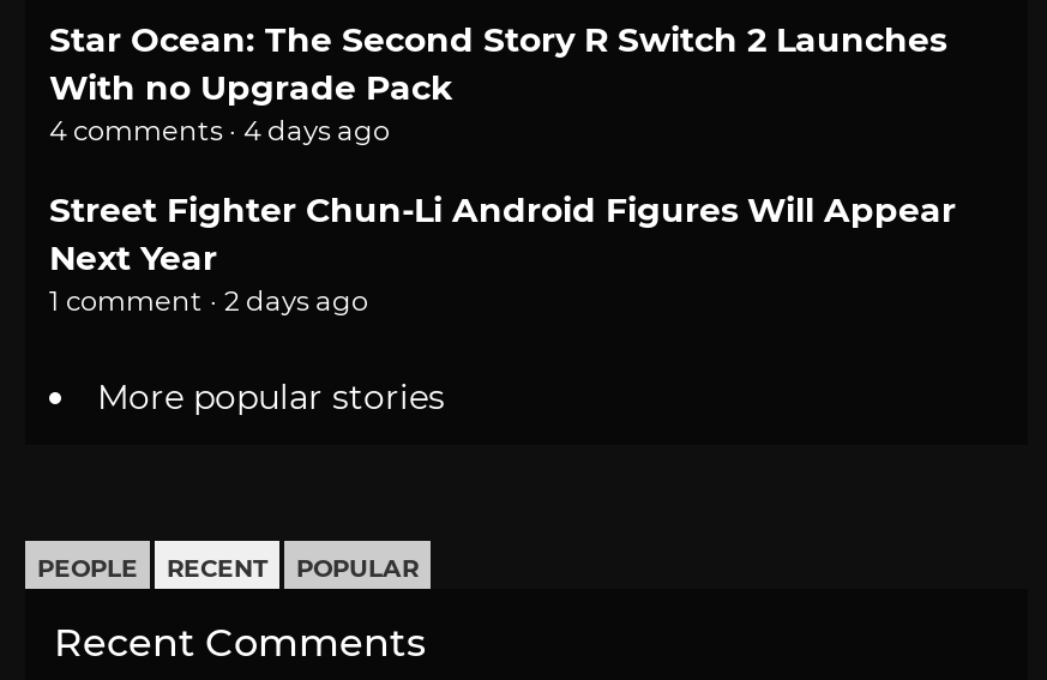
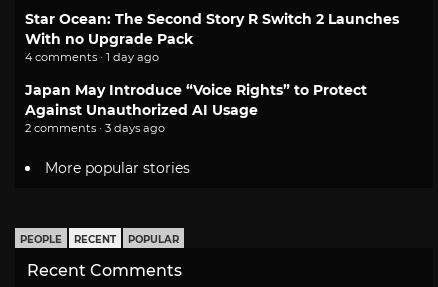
- 4 comments · 4 days ago
+ 4 comments · 1 day ago

- Street Fighter Chun-Li Android Figures Will Appear
- Next Year
- 1 comment · 2 days ago
+ Japan May Introduce “Voice Rights” to Protect
+ Against Unauthorized AI Usage
+ 2 comments · 3 days ago
